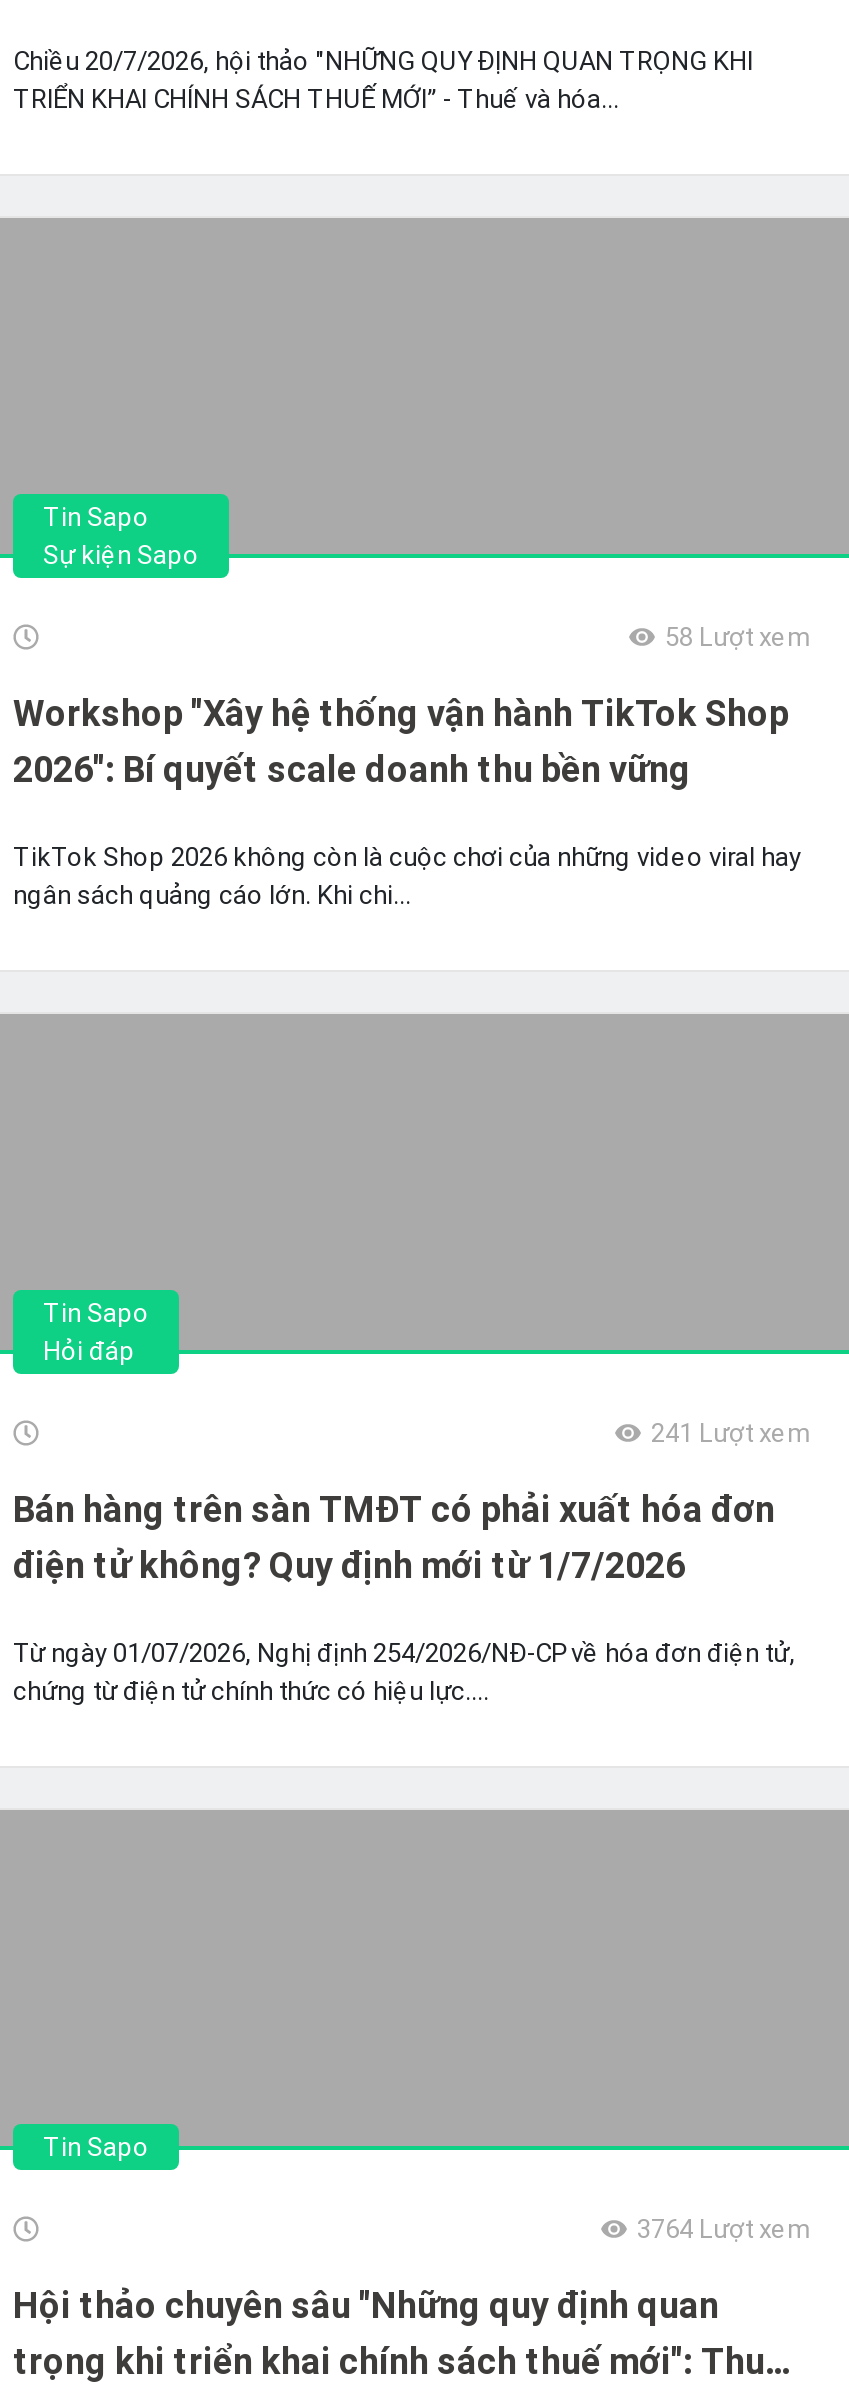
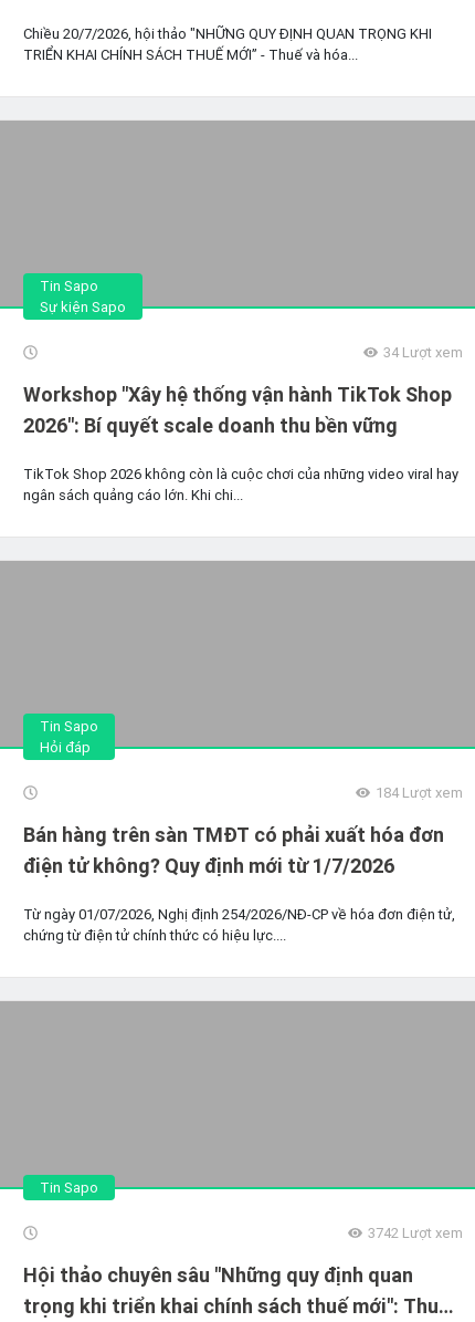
- 58 Lượt xem
+ 34 Lượt xem

- 241 Lượt xem
+ 184 Lượt xem

- 3764 Lượt xem
+ 3742 Lượt xem
